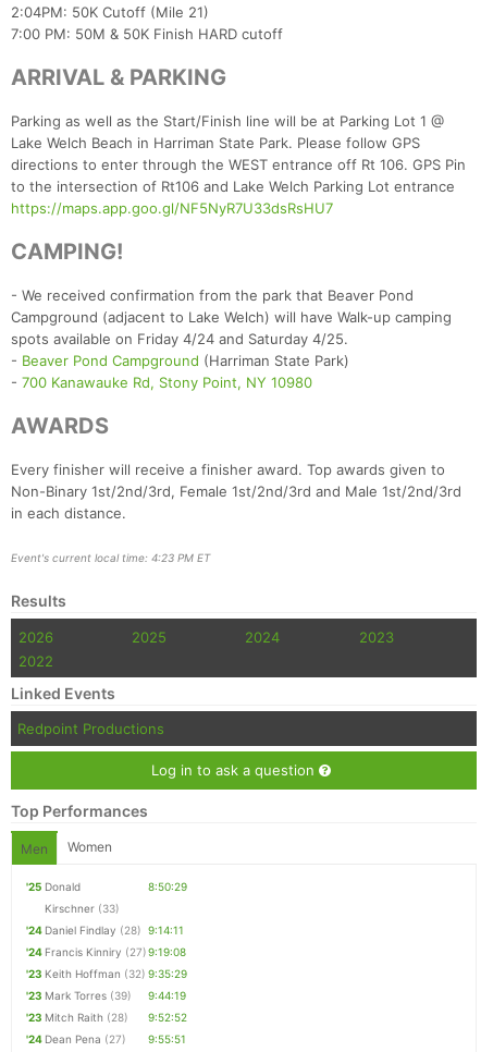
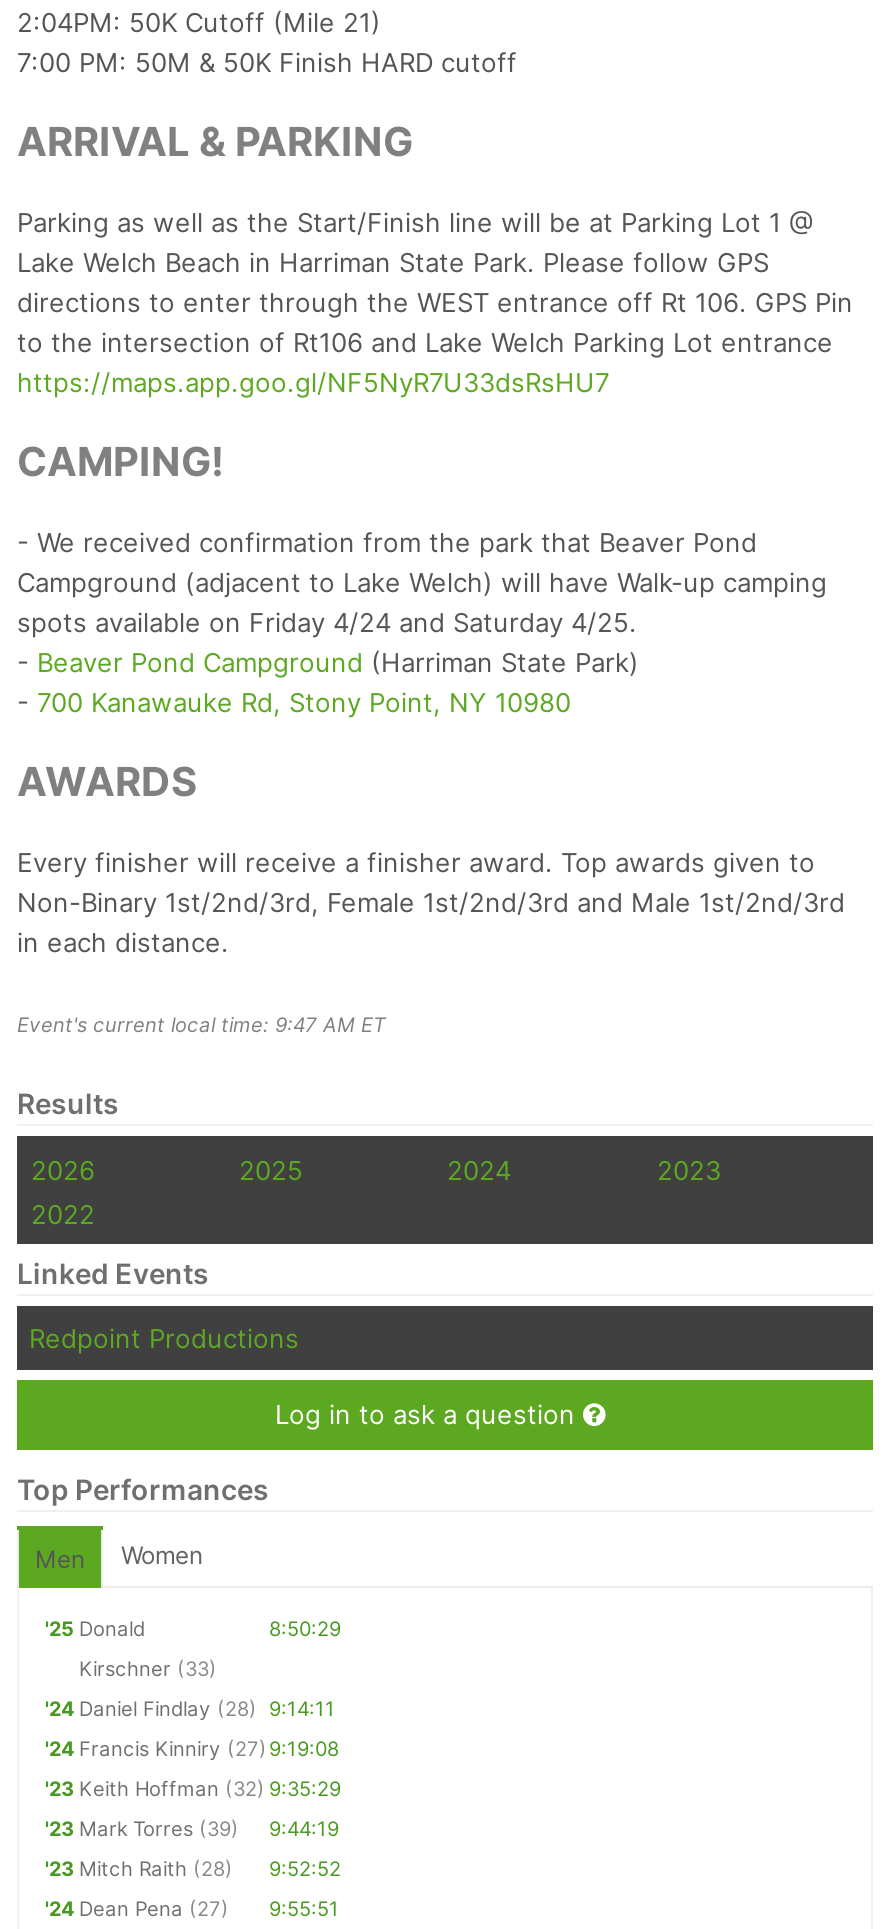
- Event's current local time: 4:23 PM ET
+ Event's current local time: 9:47 AM ET
